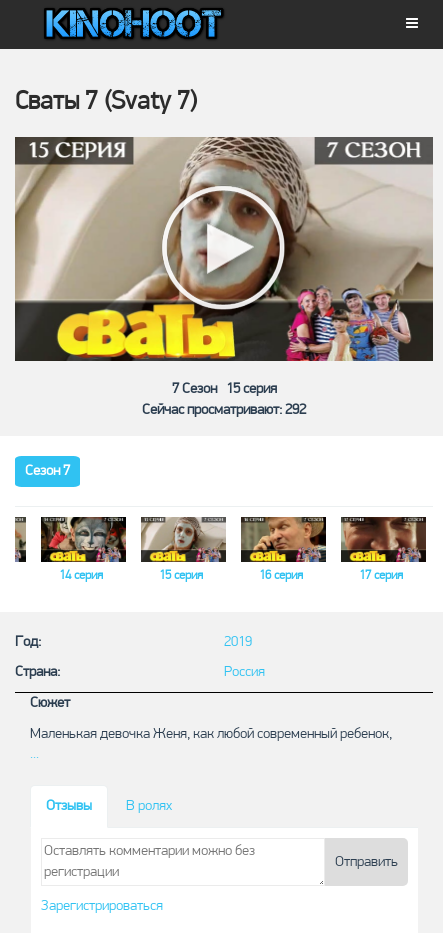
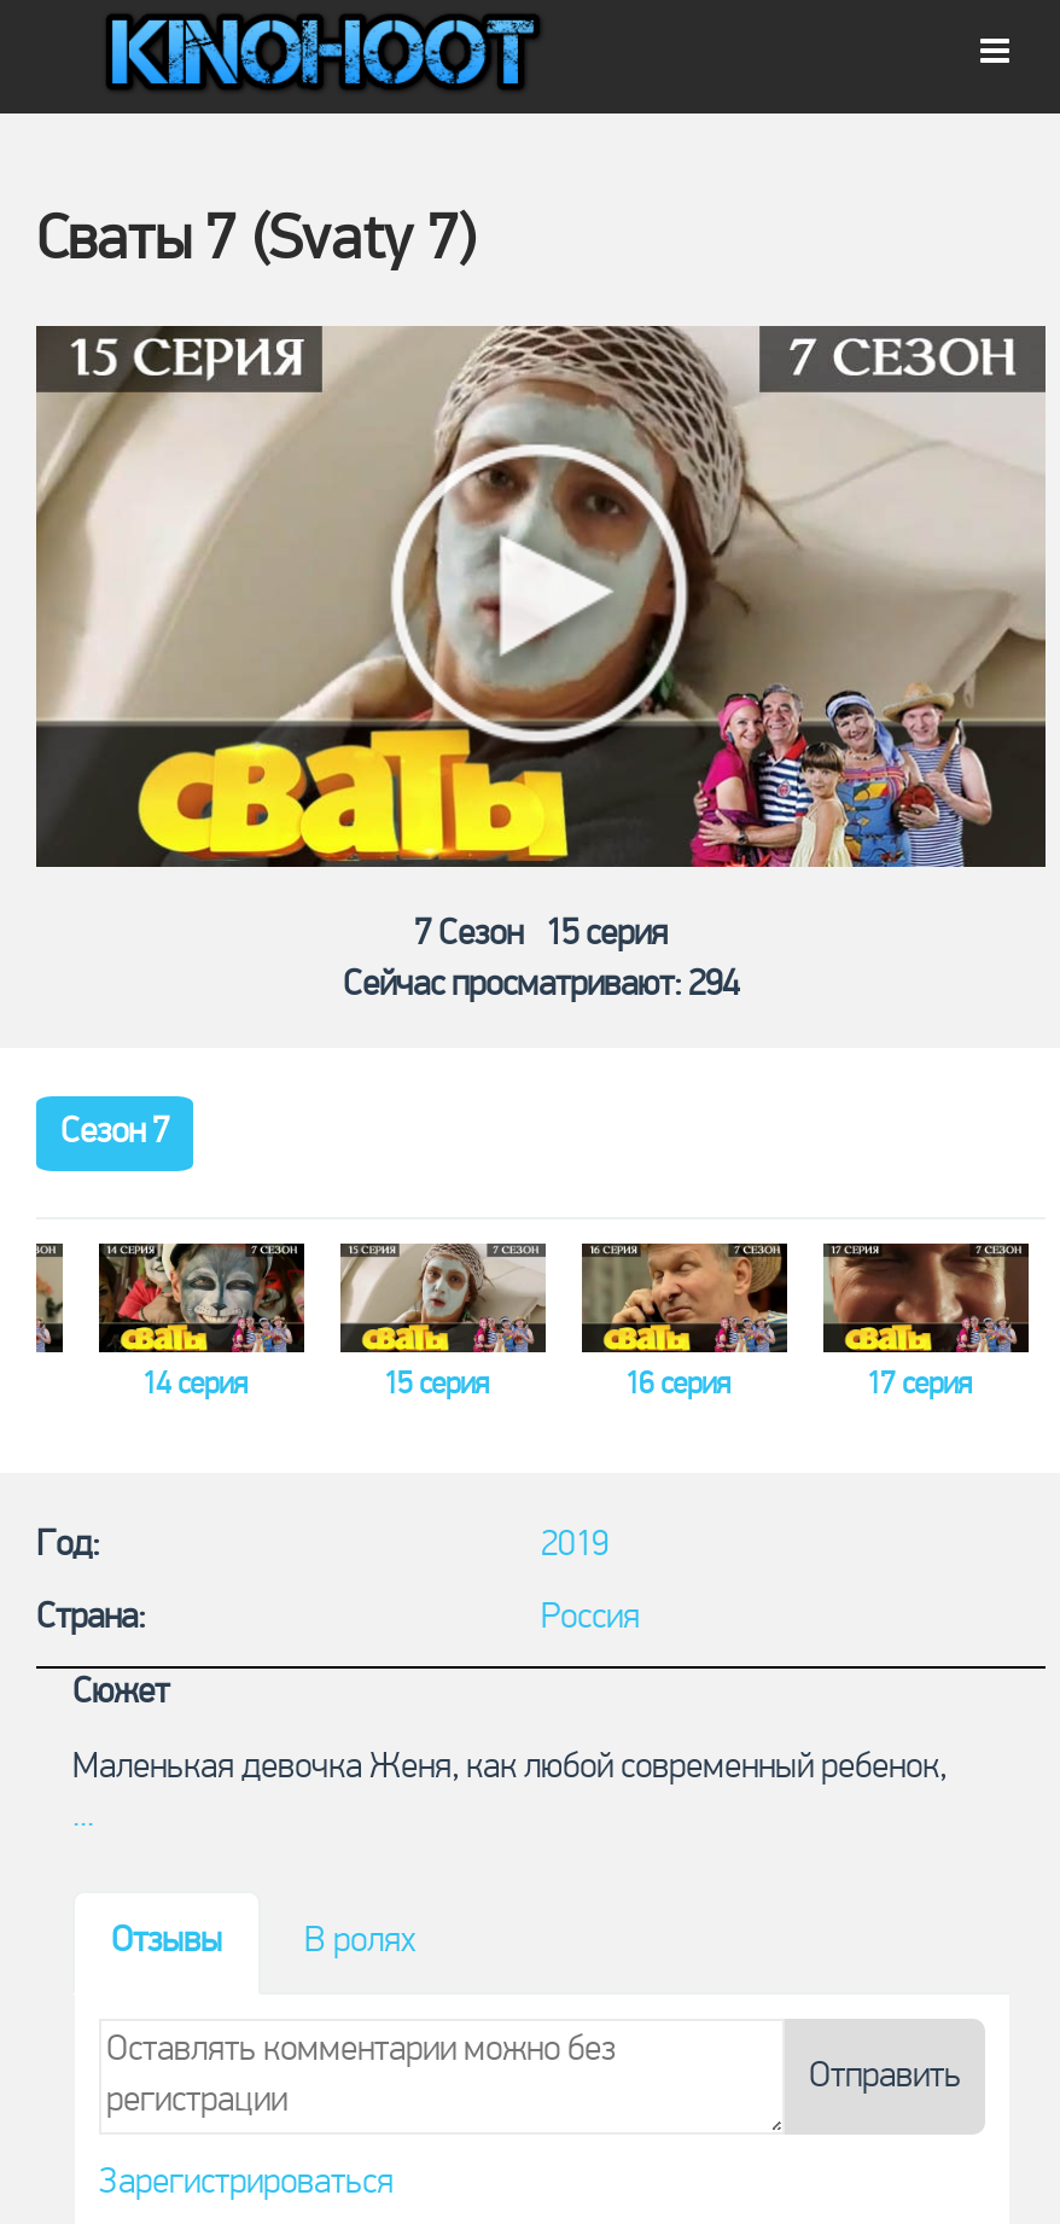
- Сейчас просматривают: 292
+ Сейчас просматривают: 294
